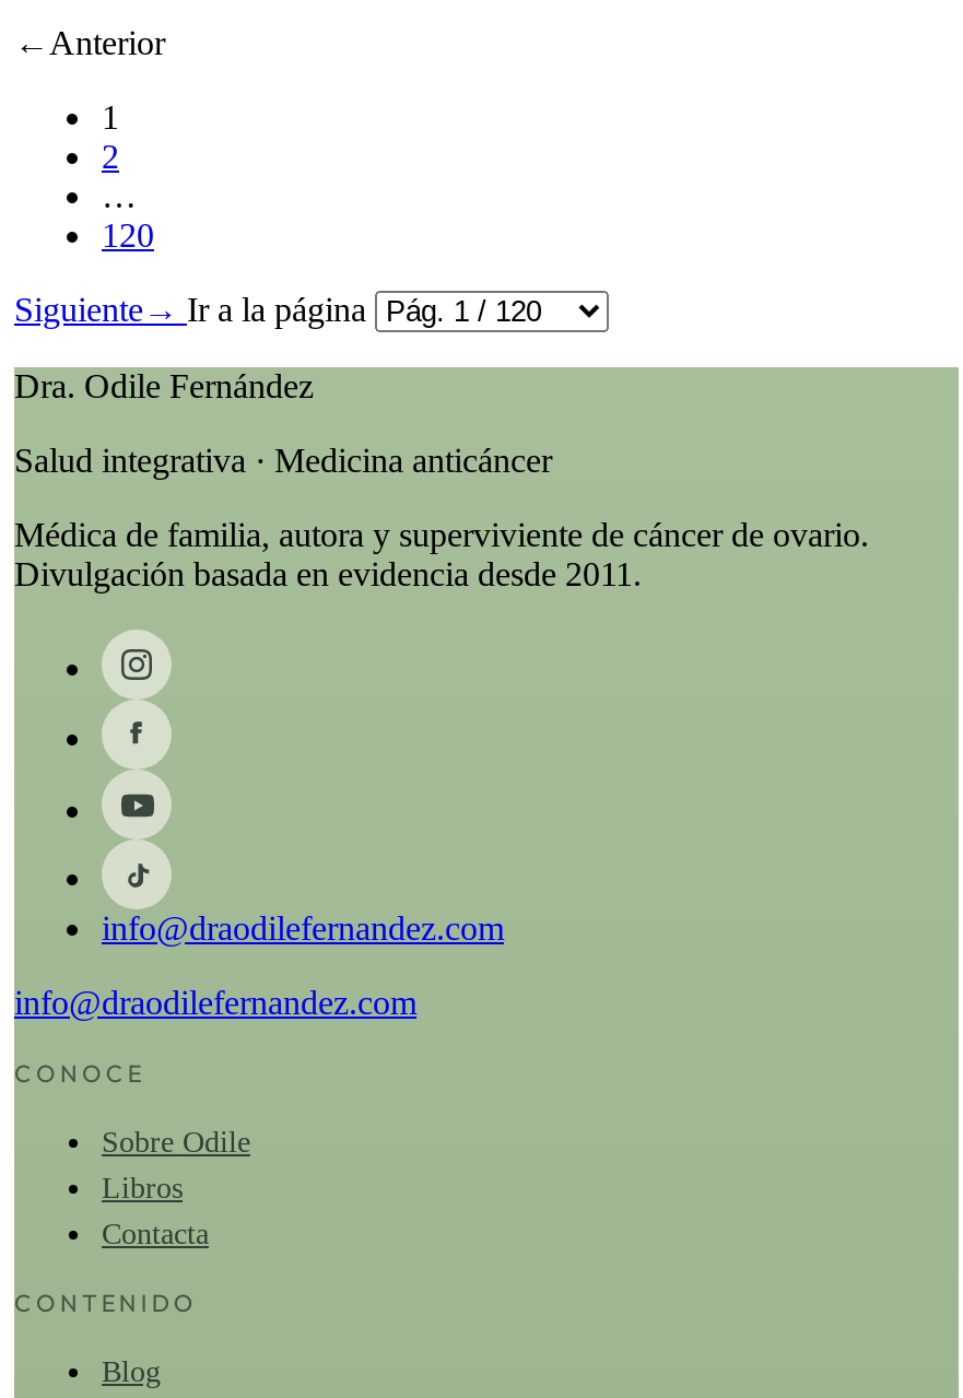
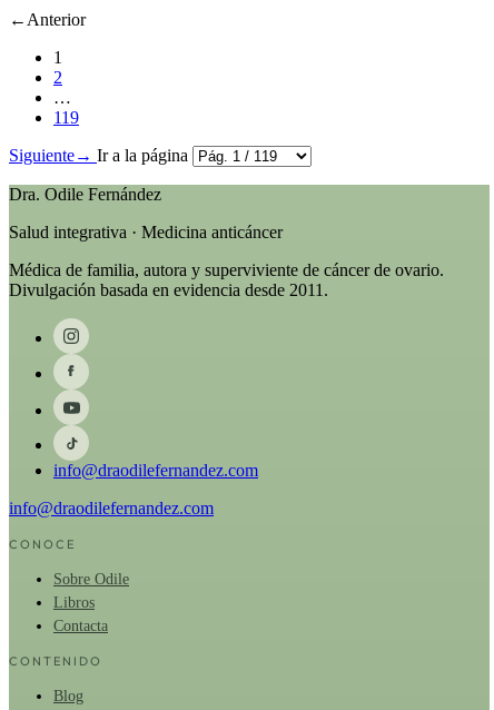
- 120
+ 119
